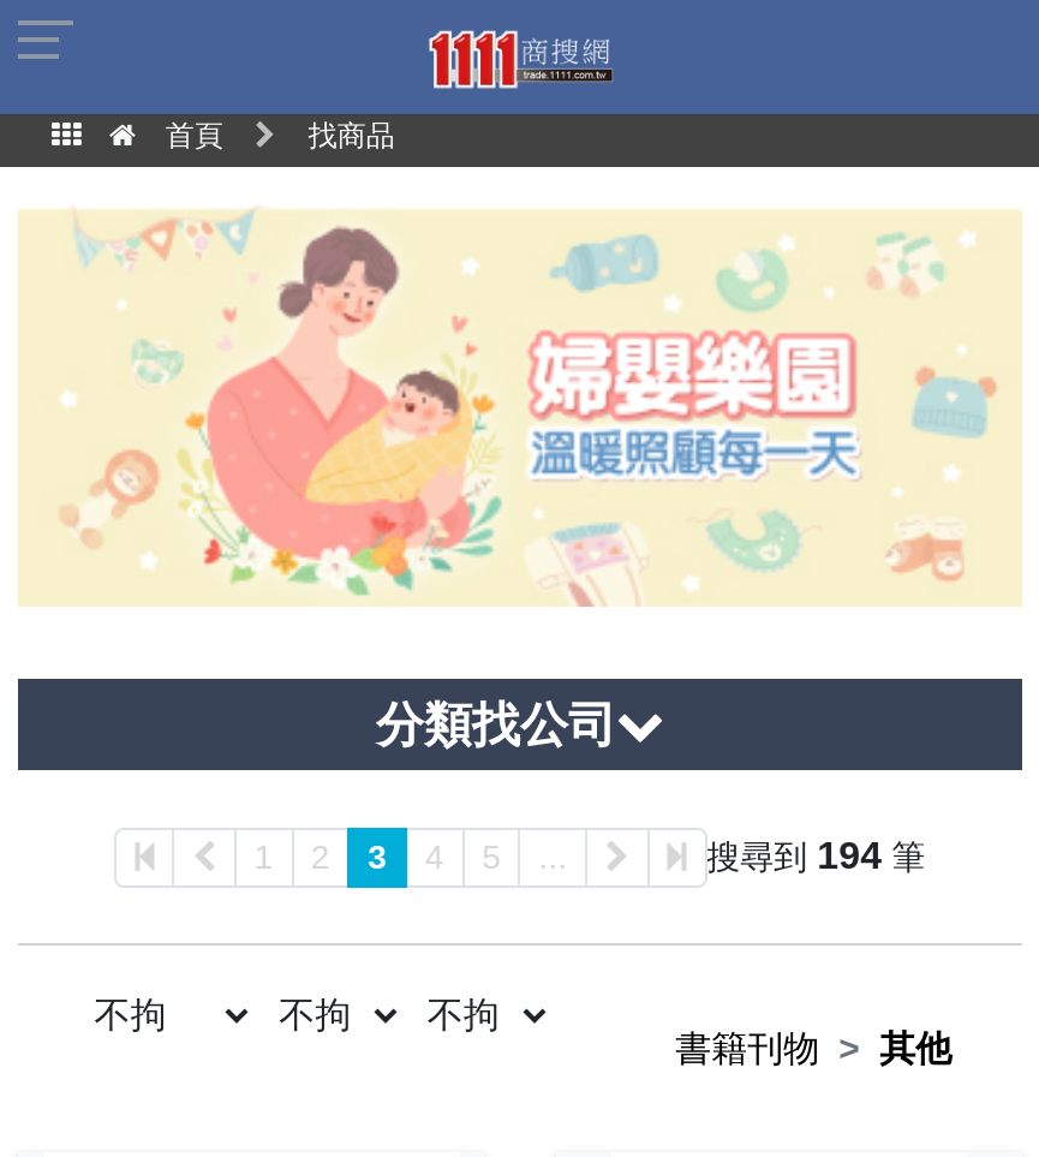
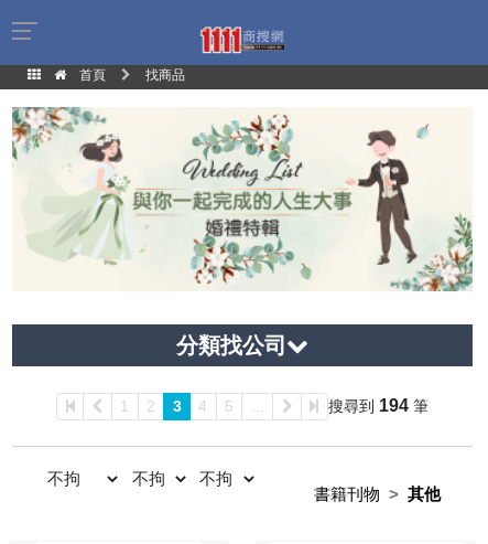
- [image]
+ [image]
